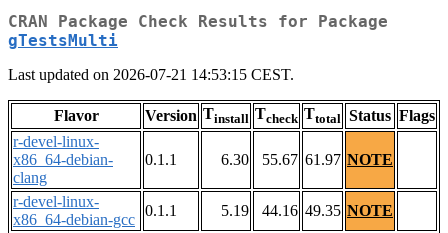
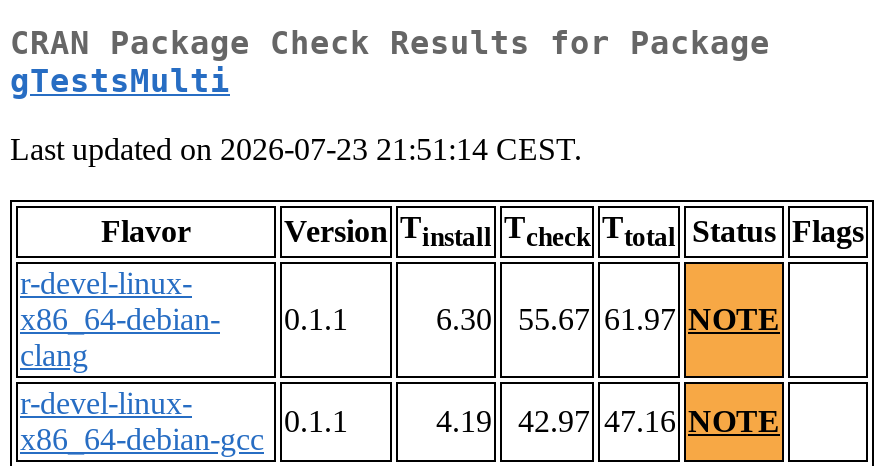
- Last updated on 2026-07-21 14:53:15 CEST.
+ Last updated on 2026-07-23 21:51:14 CEST.

- 5.19
+ 4.19

- 44.16 49.35 NOTE
+ 42.97 47.16 NOTE
